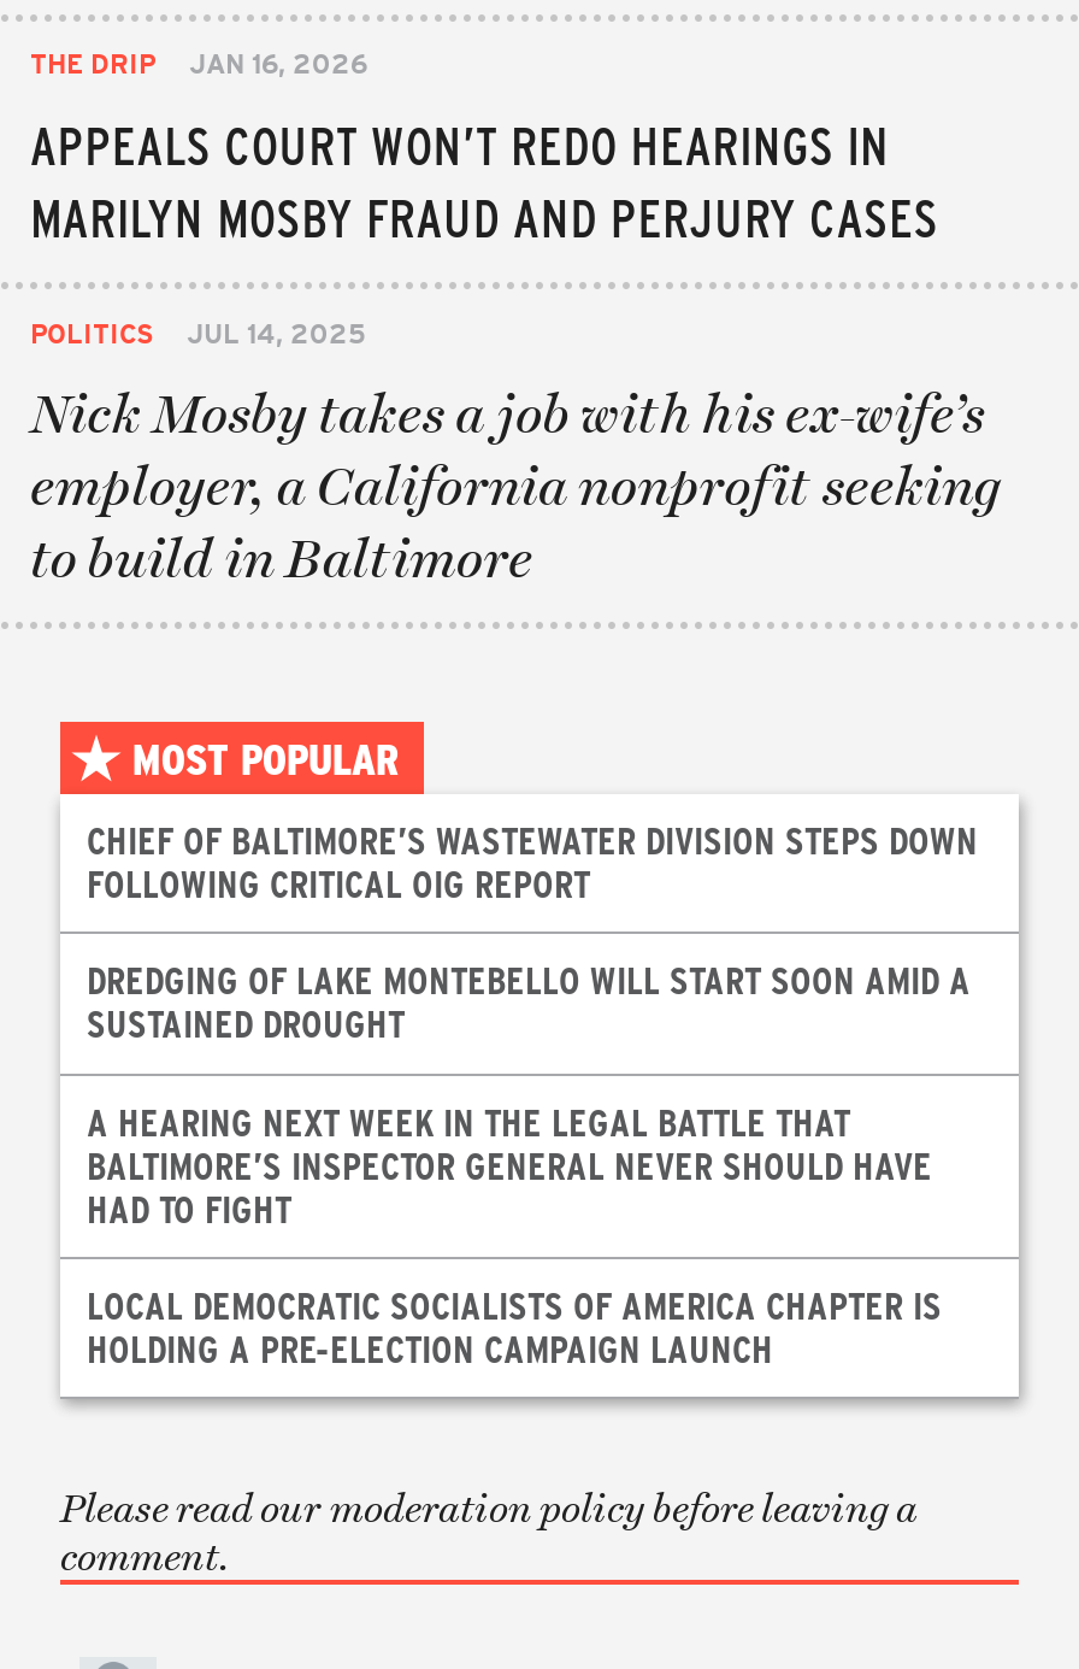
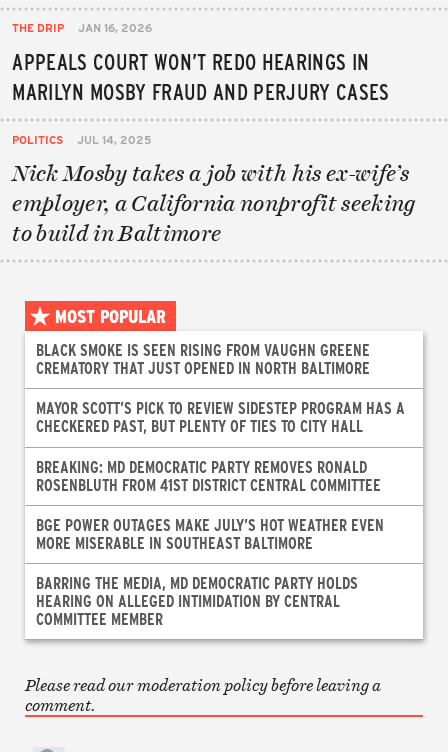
- CHIEF OF BALTIMORE’S WASTEWATER DIVISION STEPS DOWN
- FOLLOWING CRITICAL OIG REPORT
- DREDGING OF LAKE MONTEBELLO WILL START SOON AMID A
- SUSTAINED DROUGHT
- A HEARING NEXT WEEK IN THE LEGAL BATTLE THAT
- BALTIMORE’S INSPECTOR GENERAL NEVER SHOULD HAVE
- HAD TO FIGHT
- LOCAL DEMOCRATIC SOCIALISTS OF AMERICA CHAPTER IS
- HOLDING A PRE-ELECTION CAMPAIGN LAUNCH
+ BLACK SMOKE IS SEEN RISING FROM VAUGHN GREENE
+ CREMATORY THAT JUST OPENED IN NORTH BALTIMORE
+ MAYOR SCOTT’S PICK TO REVIEW SIDESTEP PROGRAM HAS A
+ CHECKERED PAST, BUT PLENTY OF TIES TO CITY HALL
+ BREAKING: MD DEMOCRATIC PARTY REMOVES RONALD
+ ROSENBLUTH FROM 41ST DISTRICT CENTRAL COMMITTEE
+ BGE POWER OUTAGES MAKE JULY’S HOT WEATHER EVEN
+ MORE MISERABLE IN SOUTHEAST BALTIMORE
+ BARRING THE MEDIA, MD DEMOCRATIC PARTY HOLDS
+ HEARING ON ALLEGED INTIMIDATION BY CENTRAL
+ COMMITTEE MEMBER
